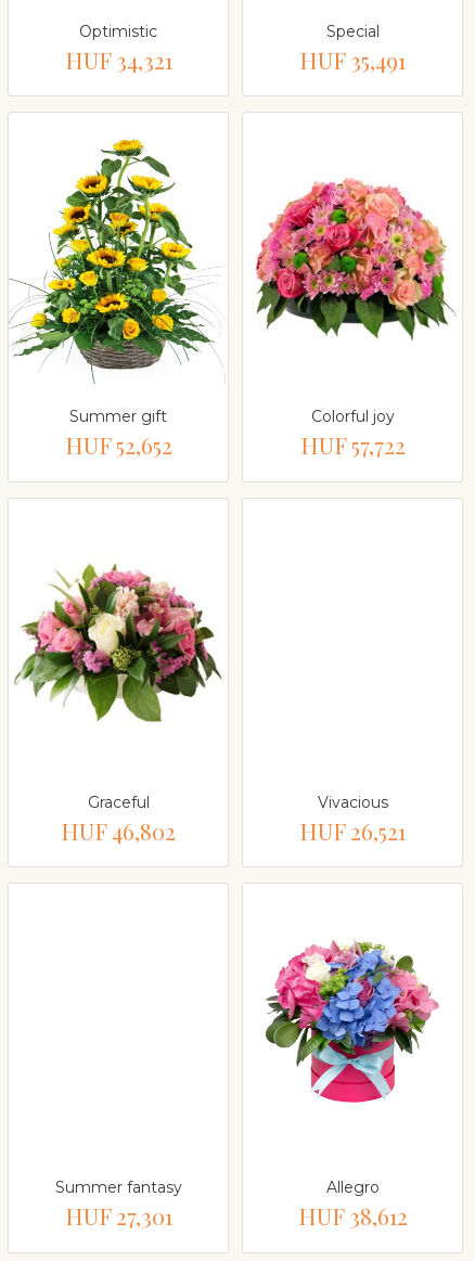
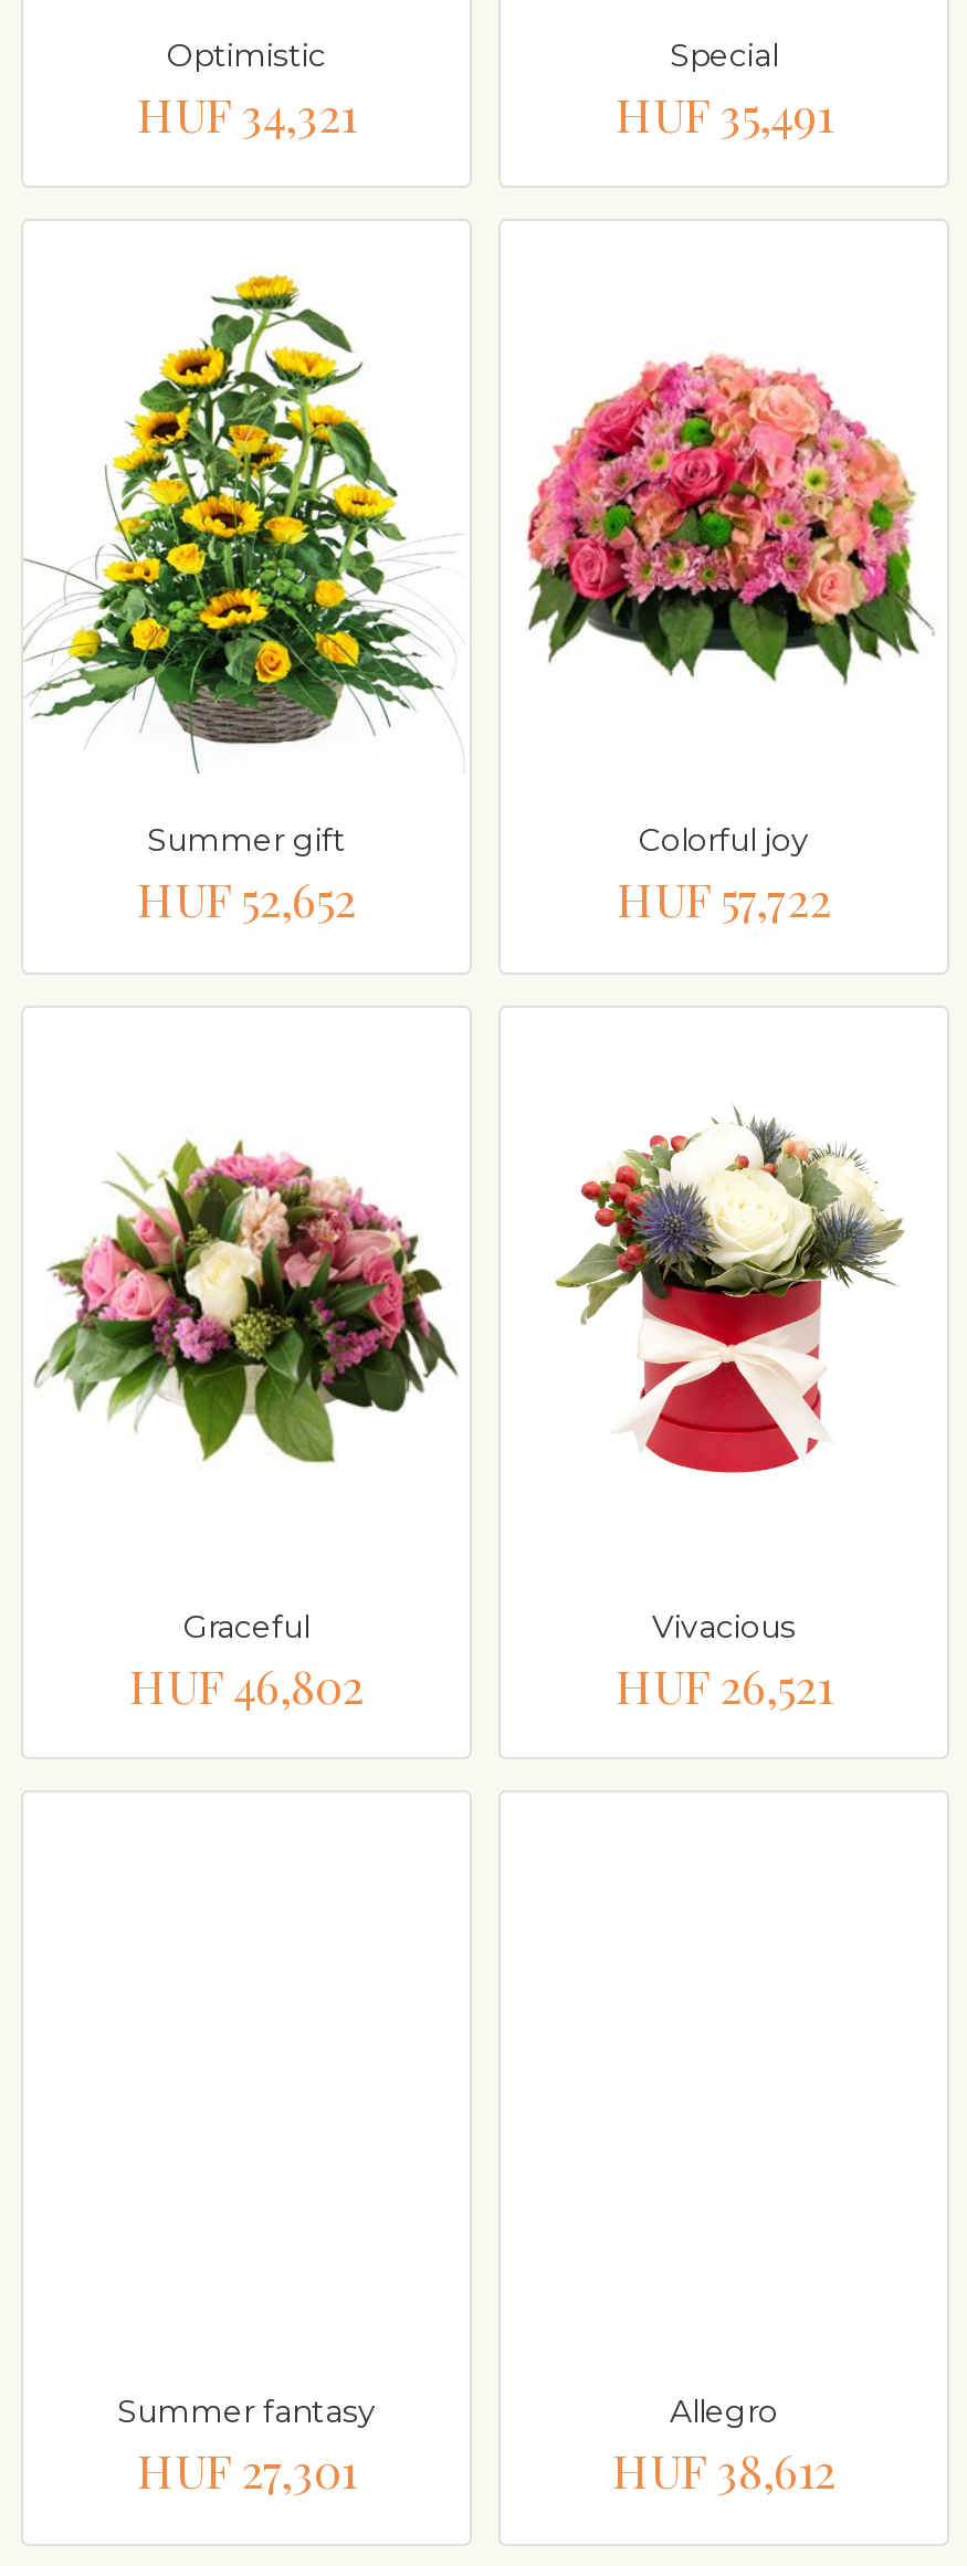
+ [image]

- [image]
